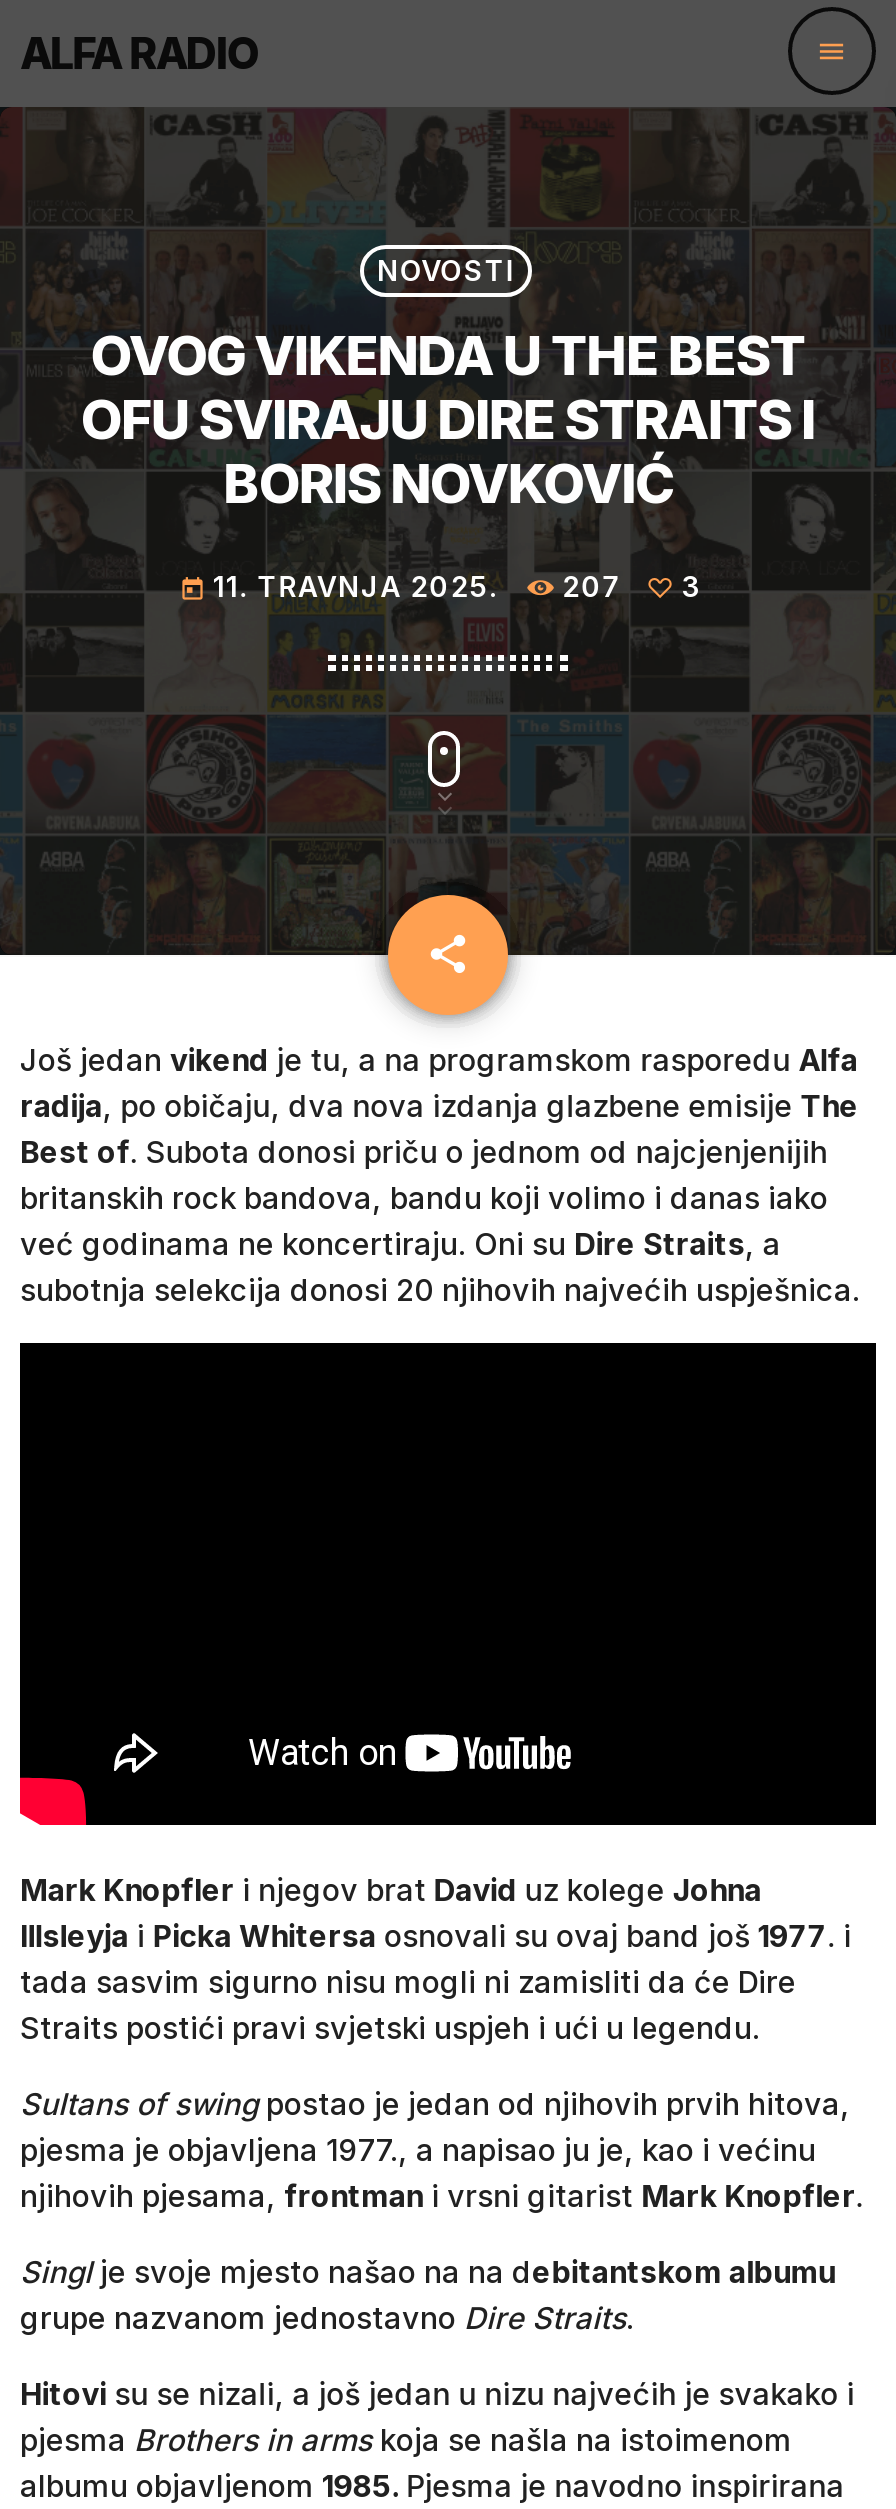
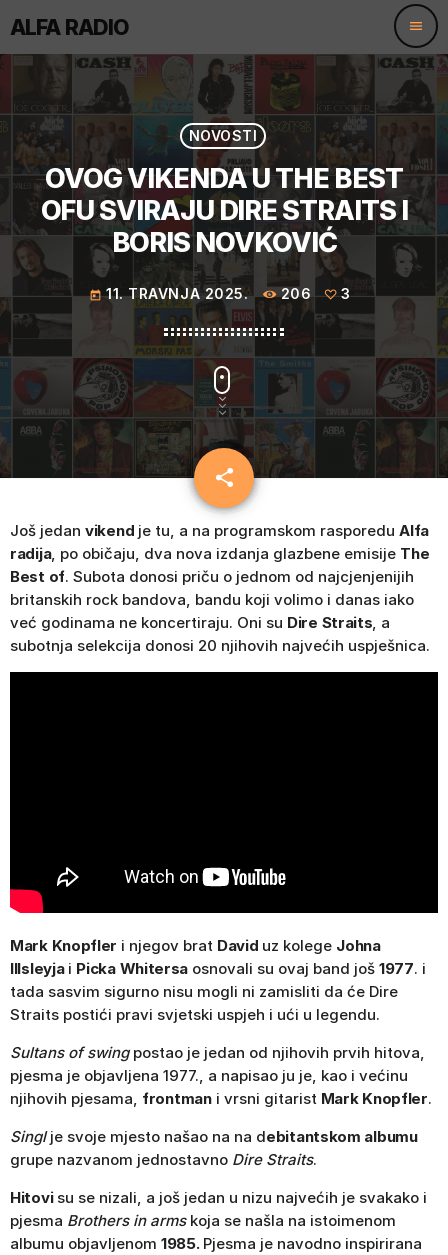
- 207
+ 206
